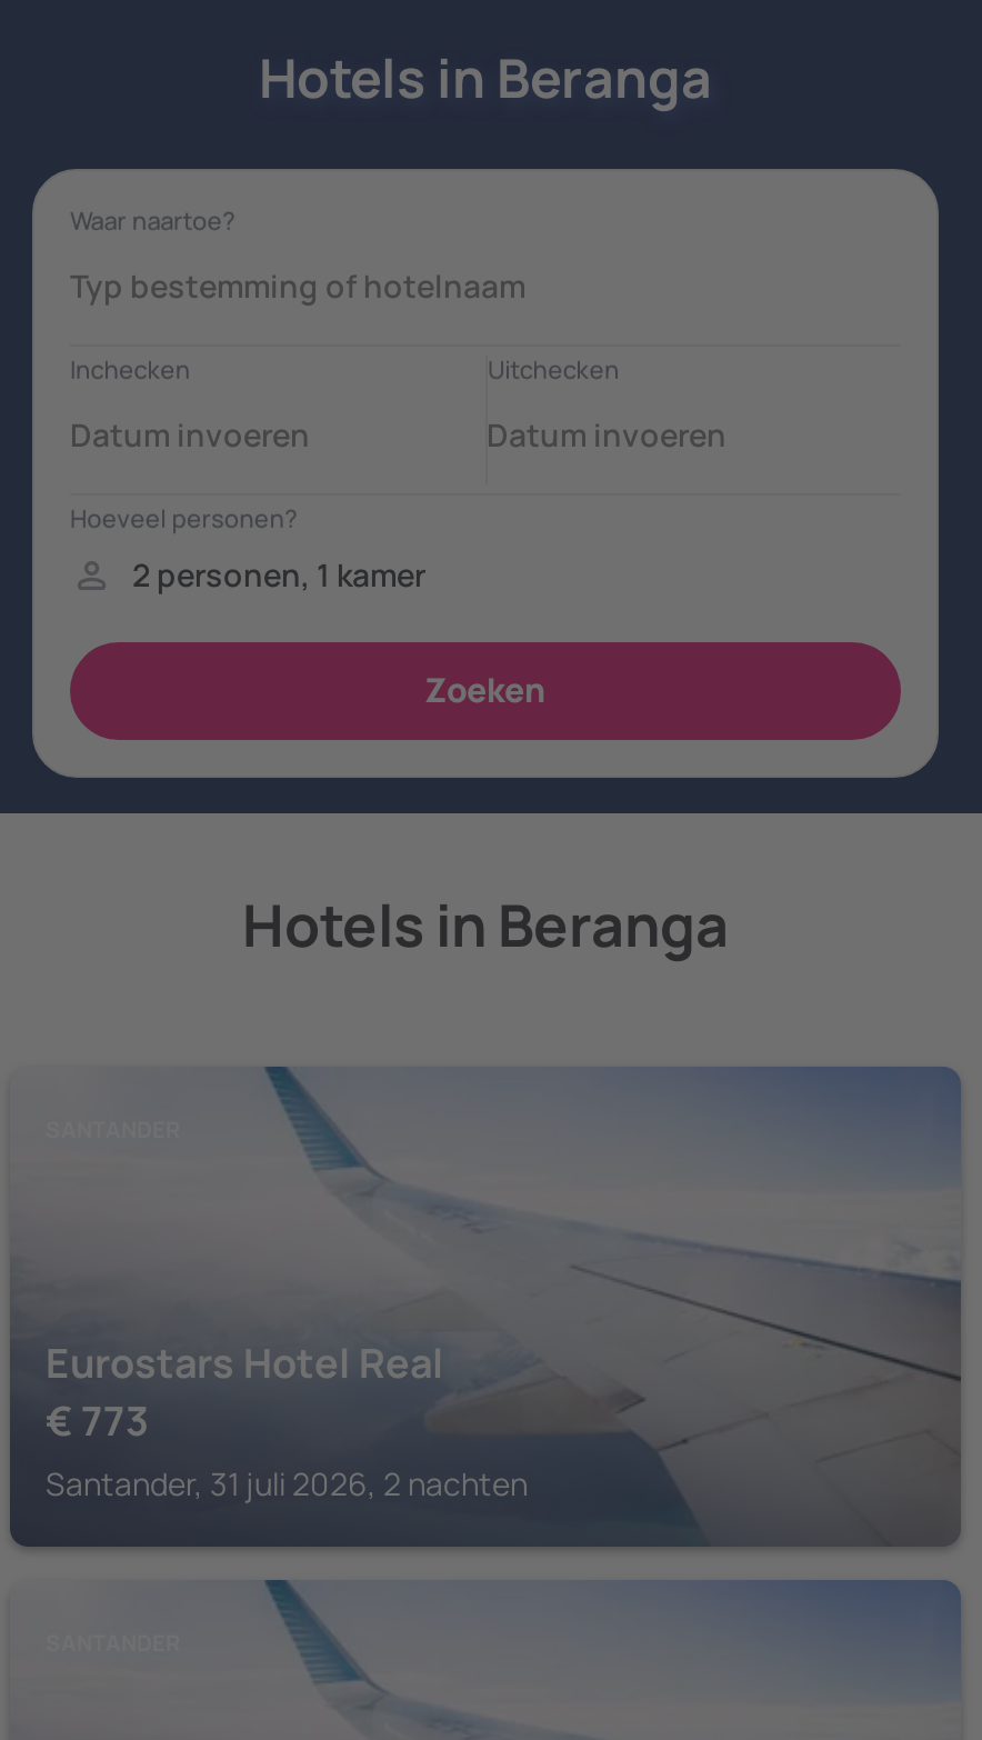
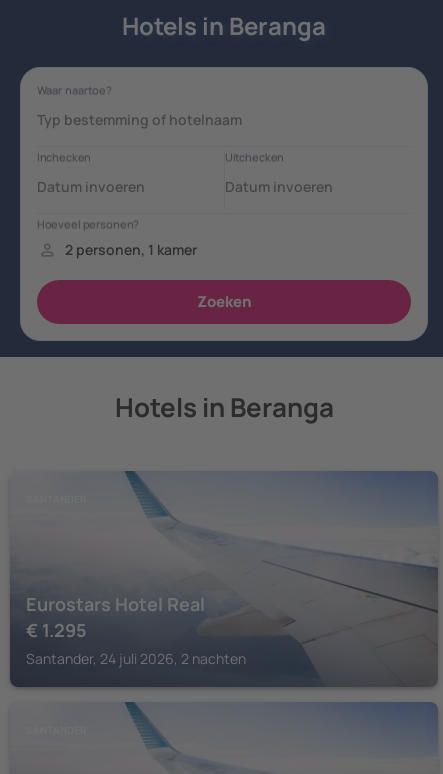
- € 773
+ € 1.295

- Santander, 31 juli 2026, 2 nachten
+ Santander, 24 juli 2026, 2 nachten
